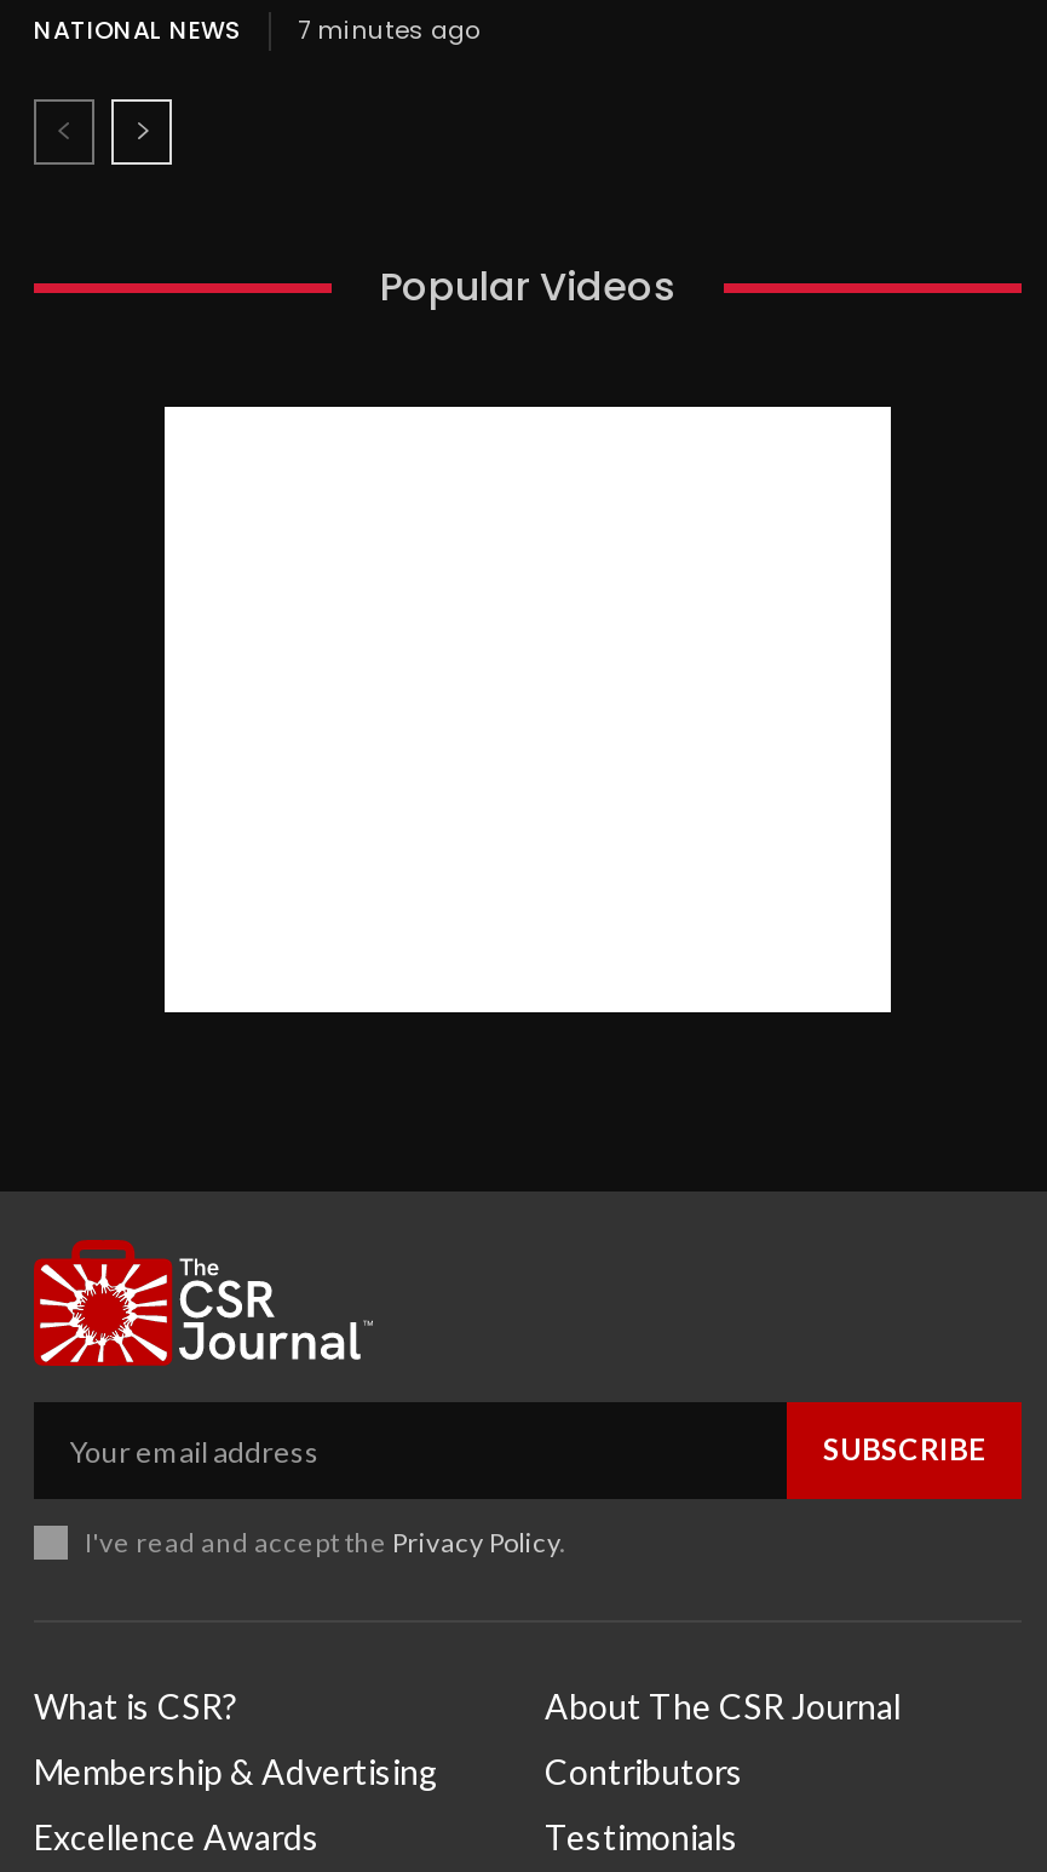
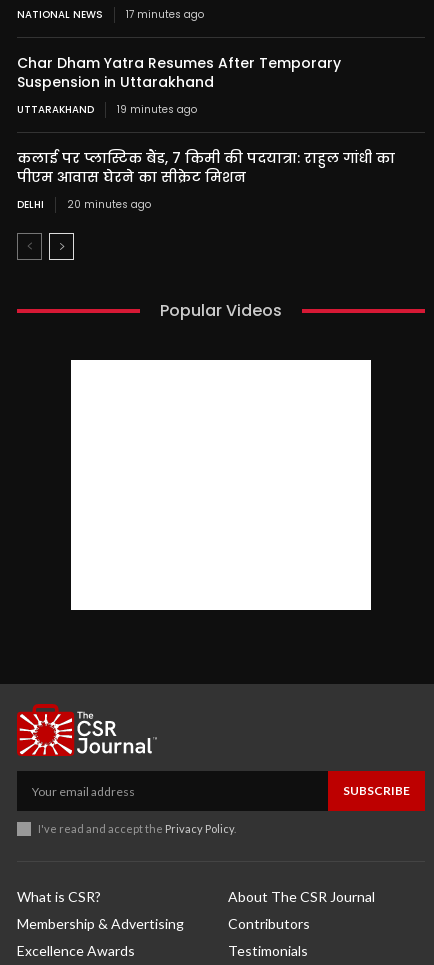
- 7 minutes ago
+ 17 minutes ago
+ Char Dham Yatra Resumes After Temporary
+ Suspension in Uttarakhand
+ UTTARAKHAND
+ 19 minutes ago
+ कलाई पर प्लास्टिक बैंड, 7 किमी की पदयात्रा: राहुल गांधी का
+ पीएम आवास घेरने का सीक्रेट मिशन
+ DELHI
+ 20 minutes ago
